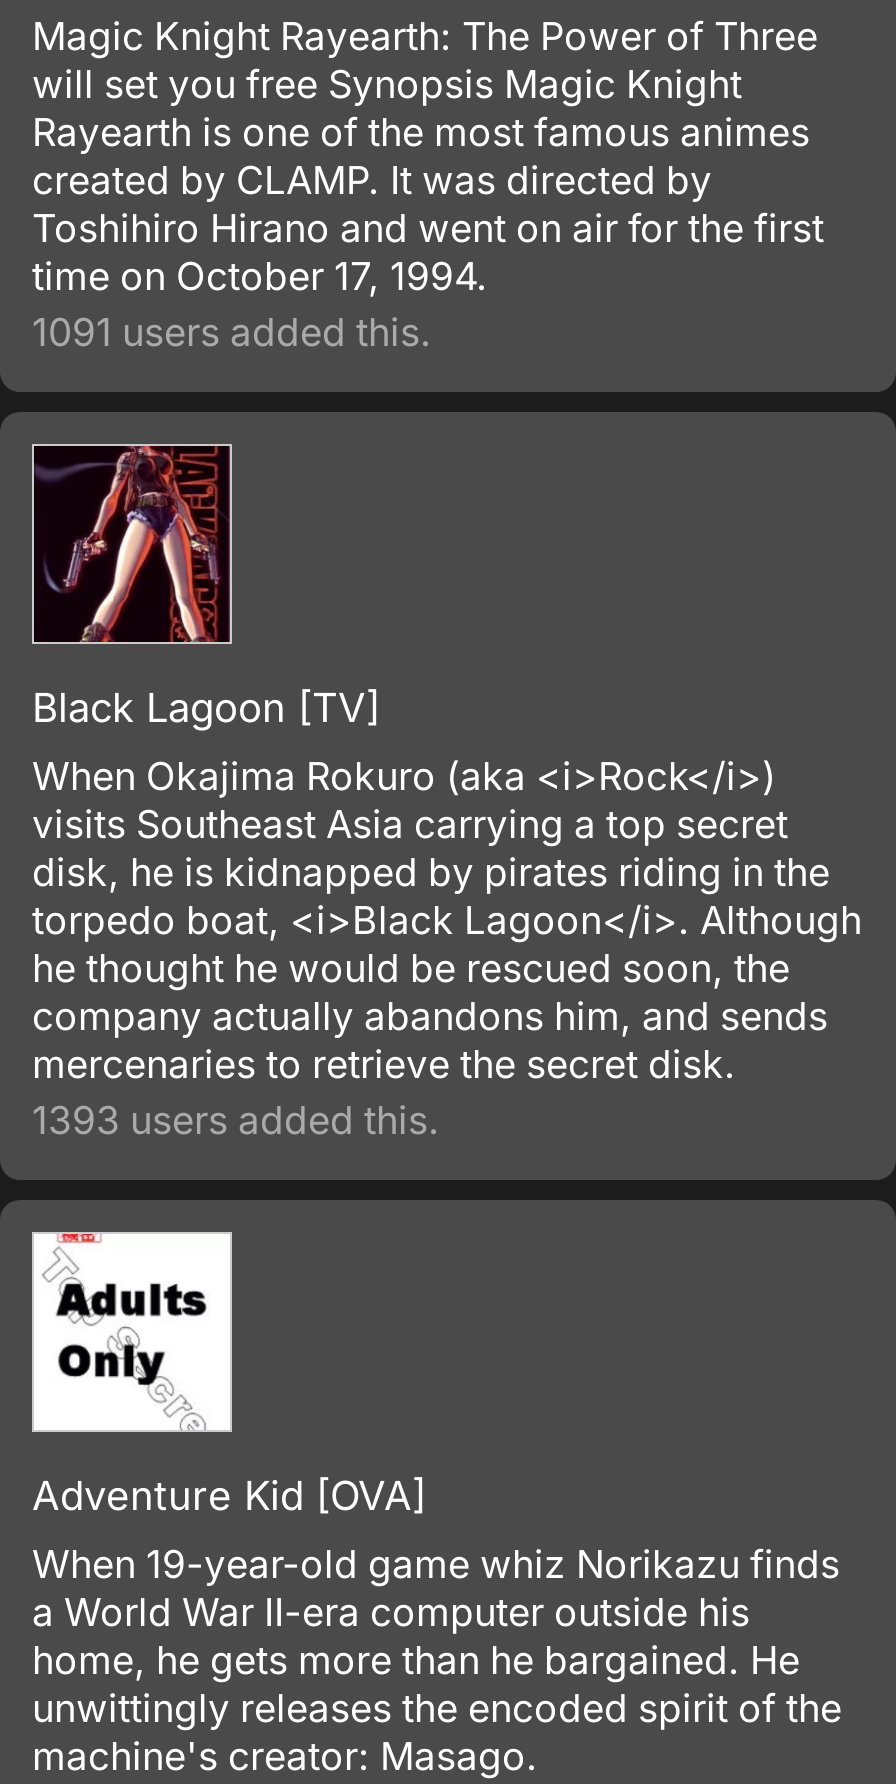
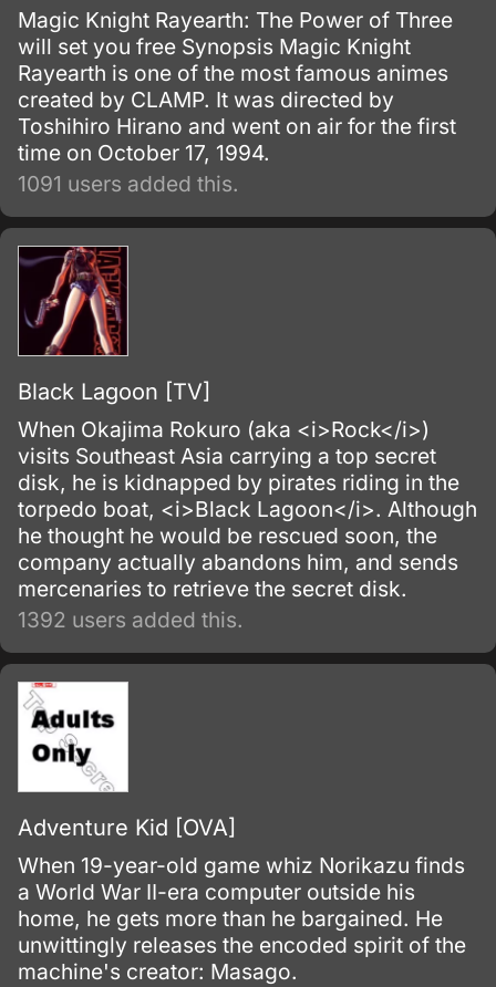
- 1393 users added this.
+ 1392 users added this.
